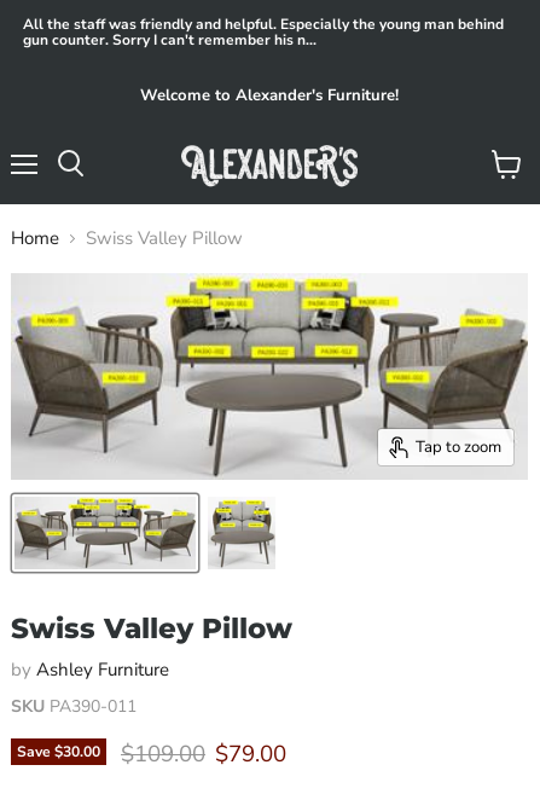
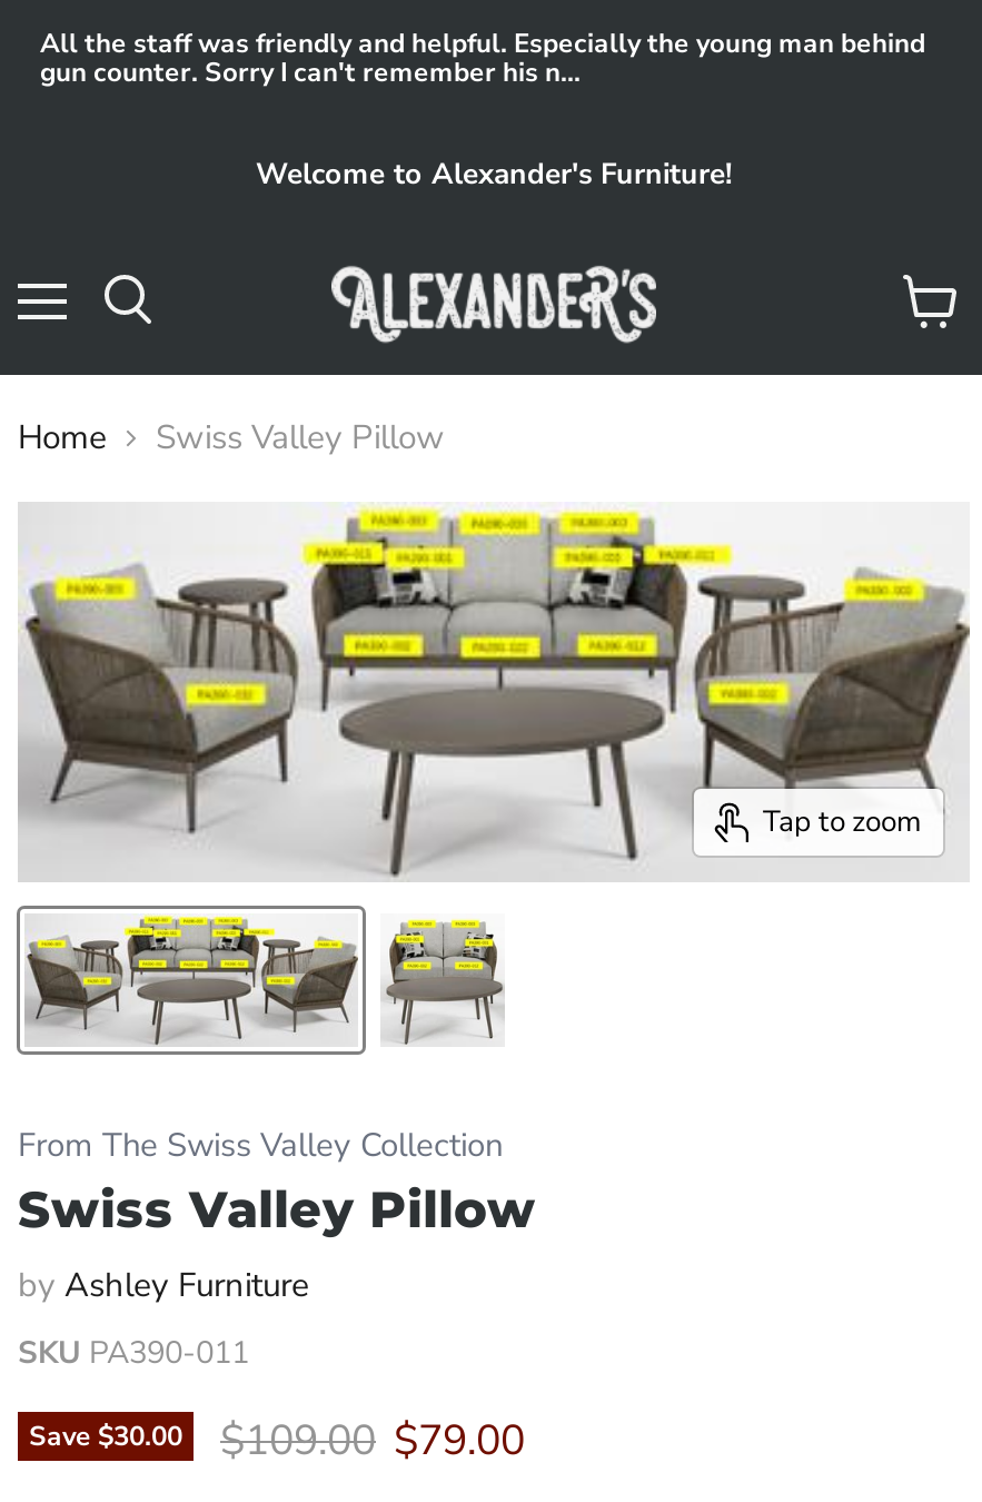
+ From The Swiss Valley Collection
